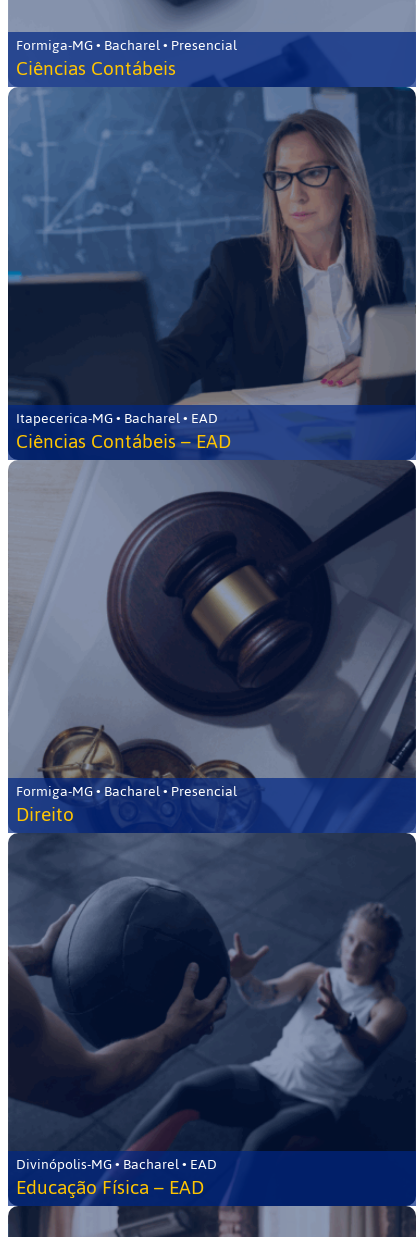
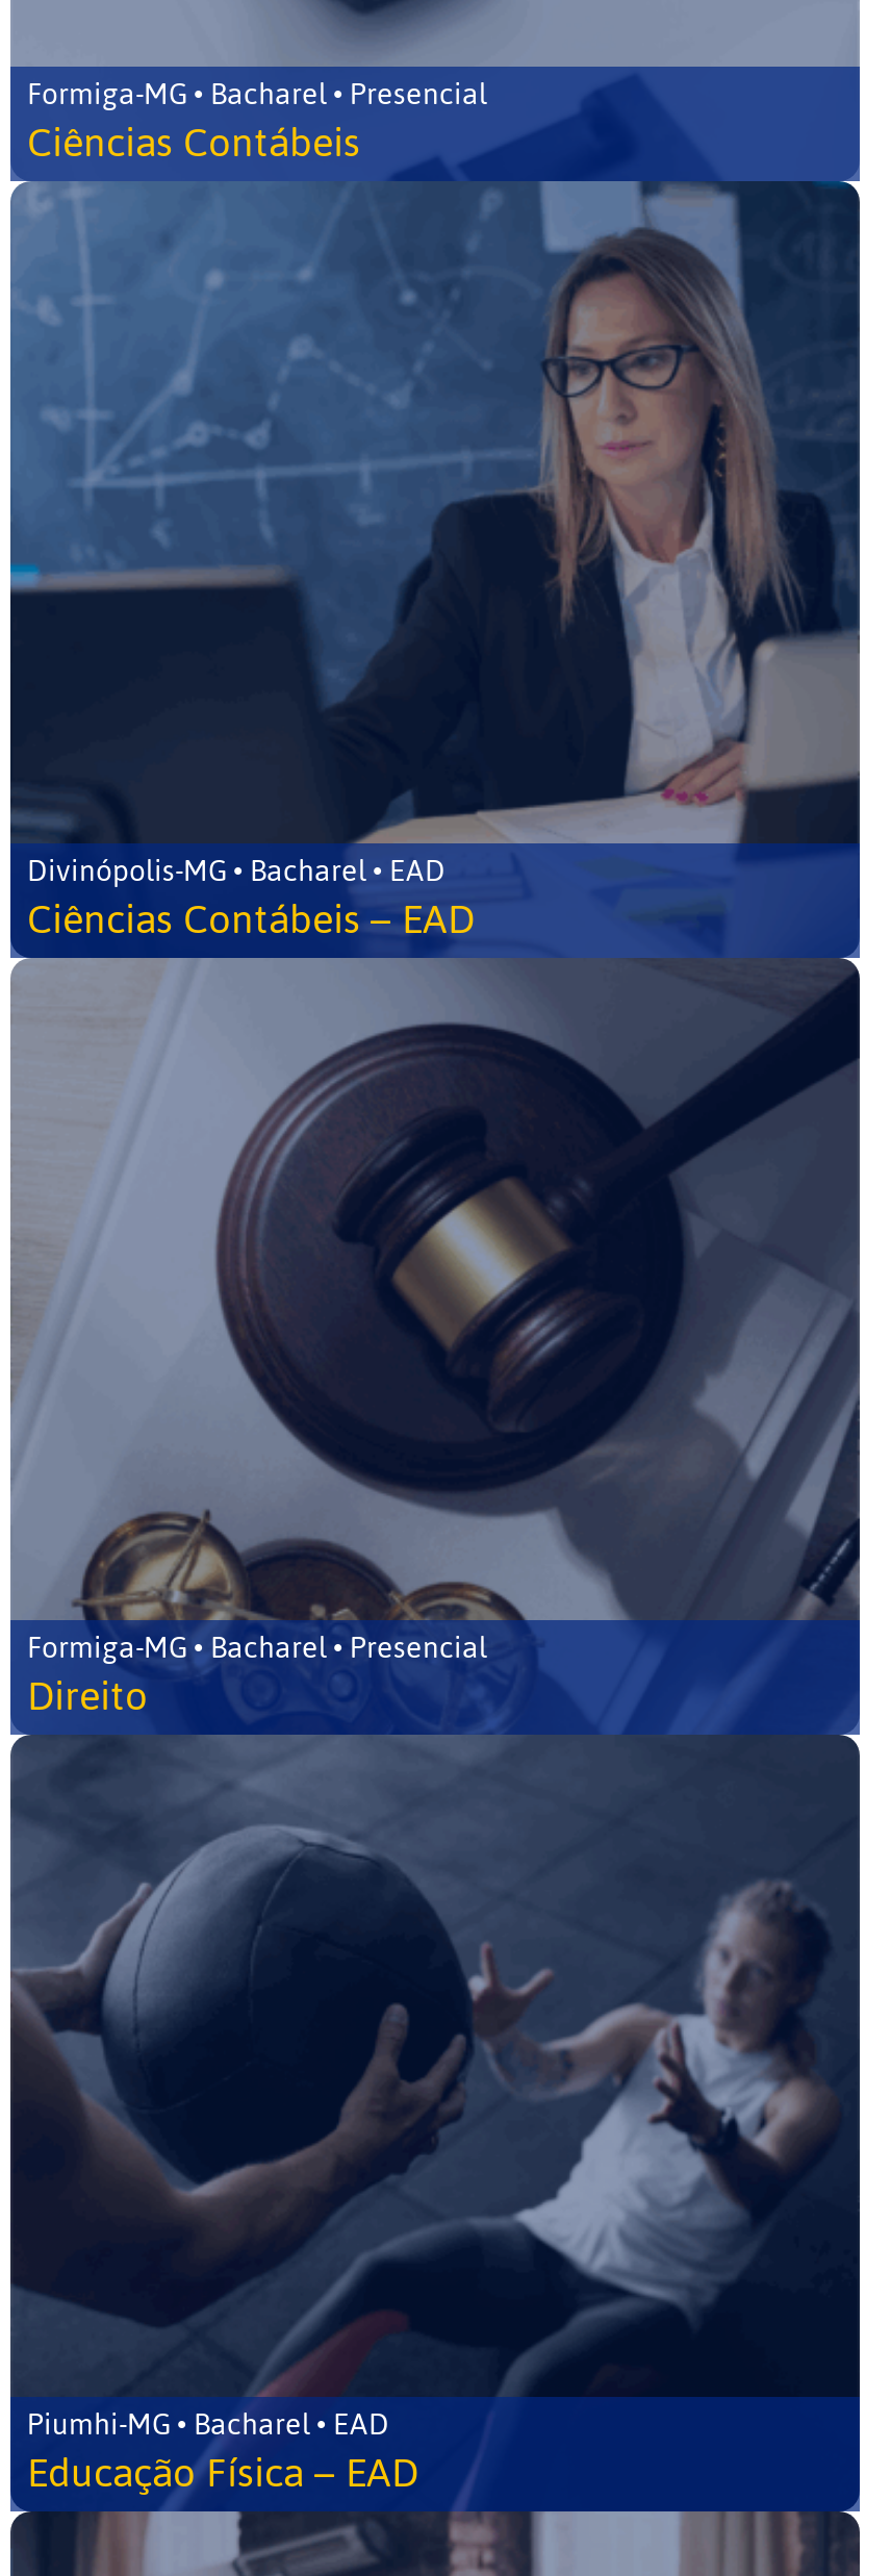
- Itapecerica-MG • Bacharel • EAD

+ Piumhi-MG • Bacharel • EAD

moved up: Divinópolis-MG • Bacharel • EAD
